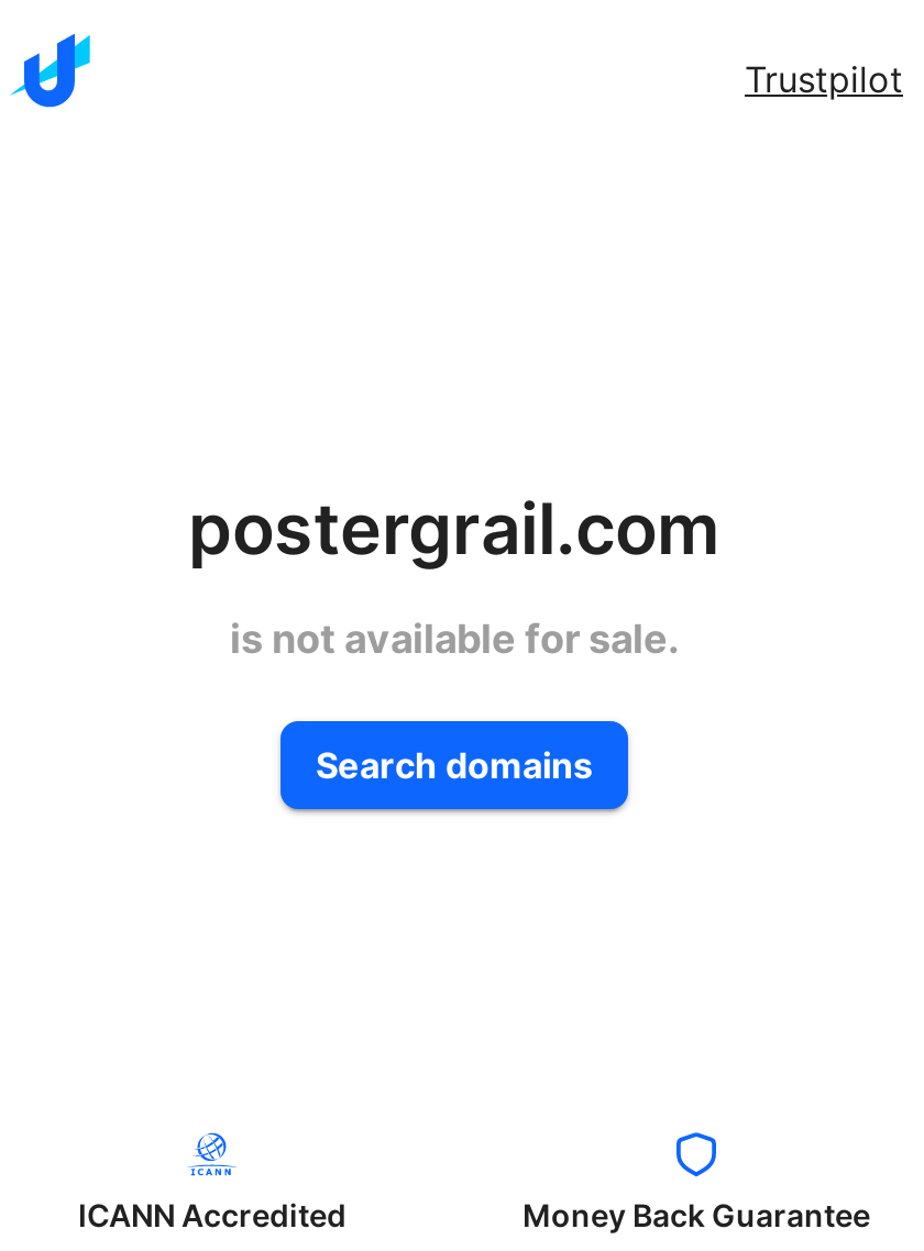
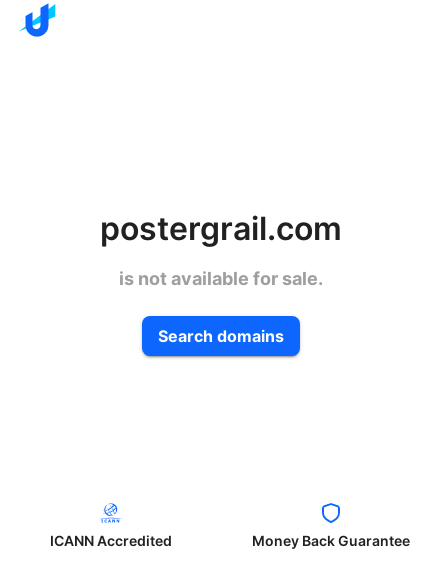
- Trustpilot
